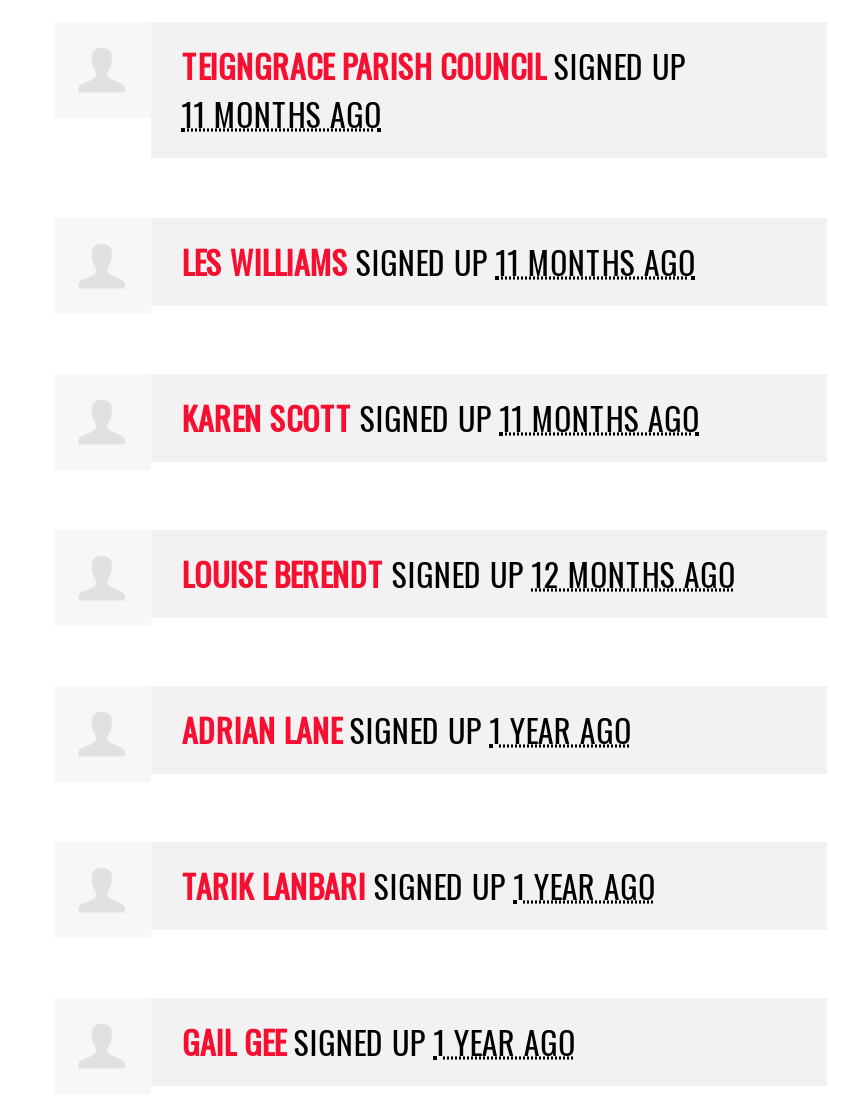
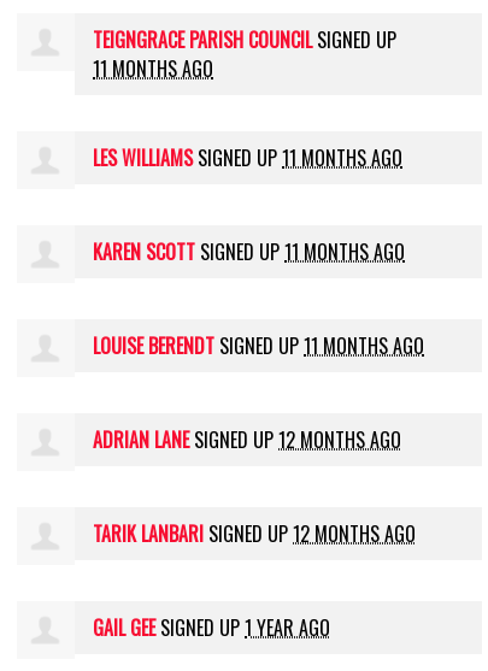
- LOUISE BERENDT SIGNED UP 12 MONTHS AGO
+ LOUISE BERENDT SIGNED UP 11 MONTHS AGO

- ADRIAN LANESIGNED UP 1 YEAR AGO
+ ADRIAN LANESIGNED UP 12 MONTHS AGO

- TARIK LANBARI SIGNED UP 1 YEAR AGO
+ TARIK LANBARI SIGNED UP 12 MONTHS AGO
